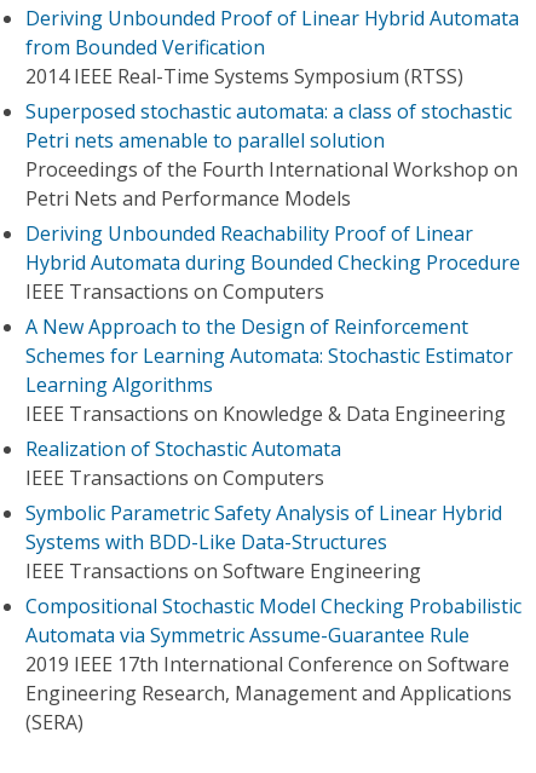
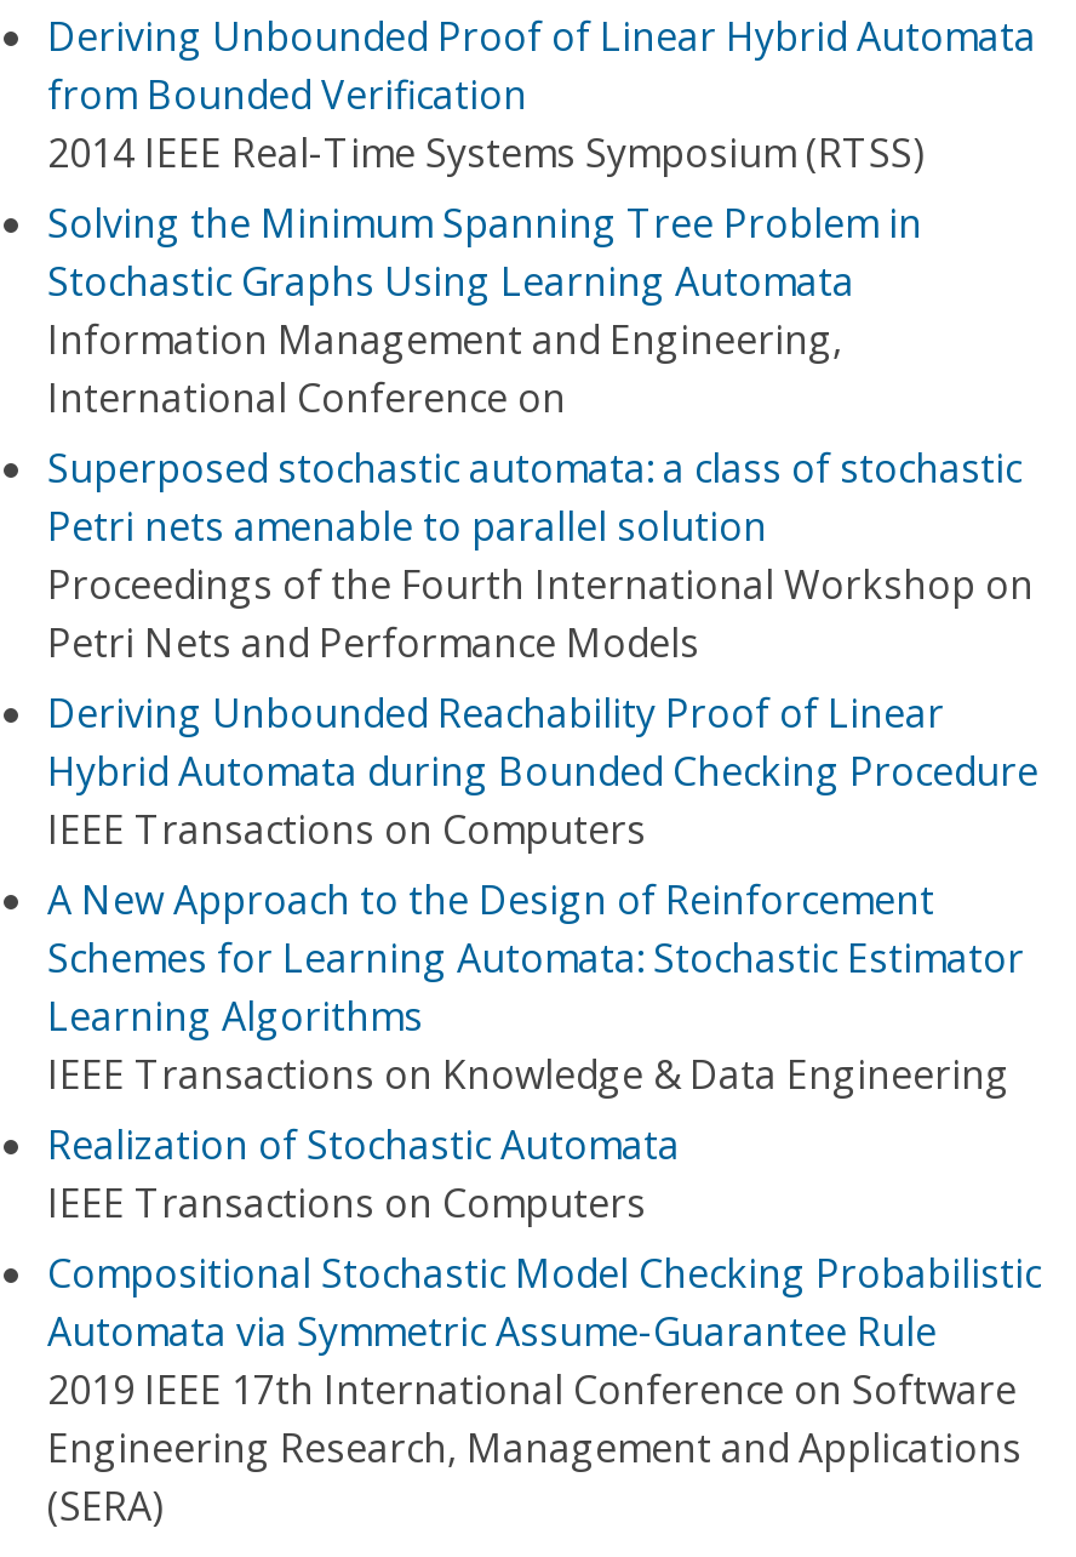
+ Solving the Minimum Spanning Tree Problem in
+ Stochastic Graphs Using Learning Automata
+ Information Management and Engineering,
+ International Conference on

moved down: Superposed stochastic automata: a class of stochastic | Petri nets amenable to parallel solution | Proceedings of the Fourth International Workshop on | ... | Realization of Stochastic Automata | IEEE Transactions on Computers

- Symbolic Parametric Safety Analysis of Linear Hybrid
- Systems with BDD-Like Data-Structures
- IEEE Transactions on Software Engineering
